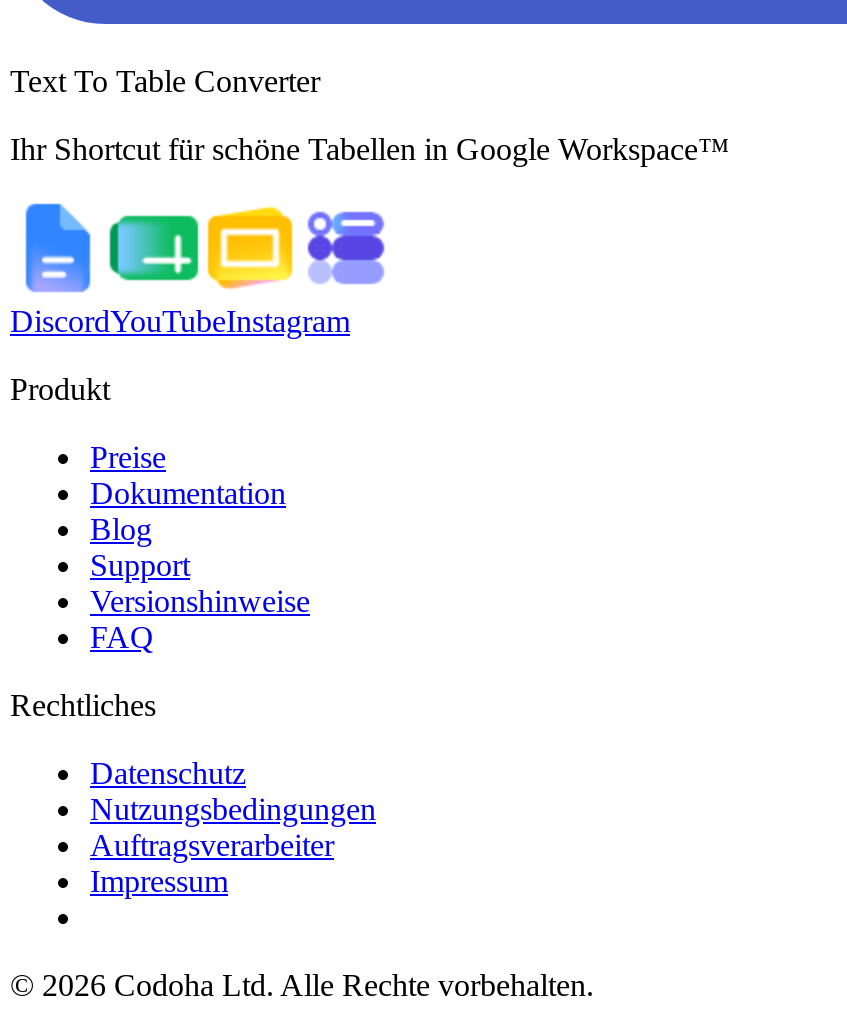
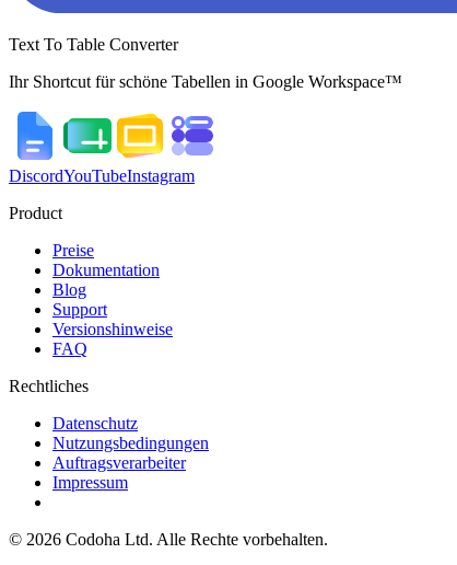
- Produkt
+ Product
